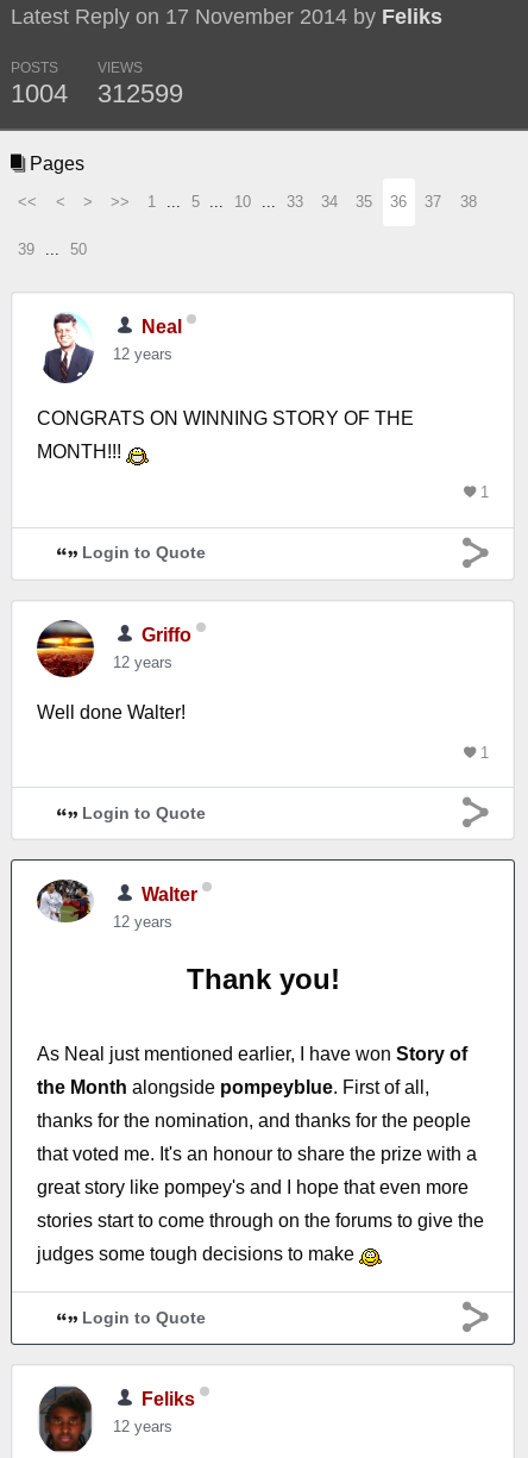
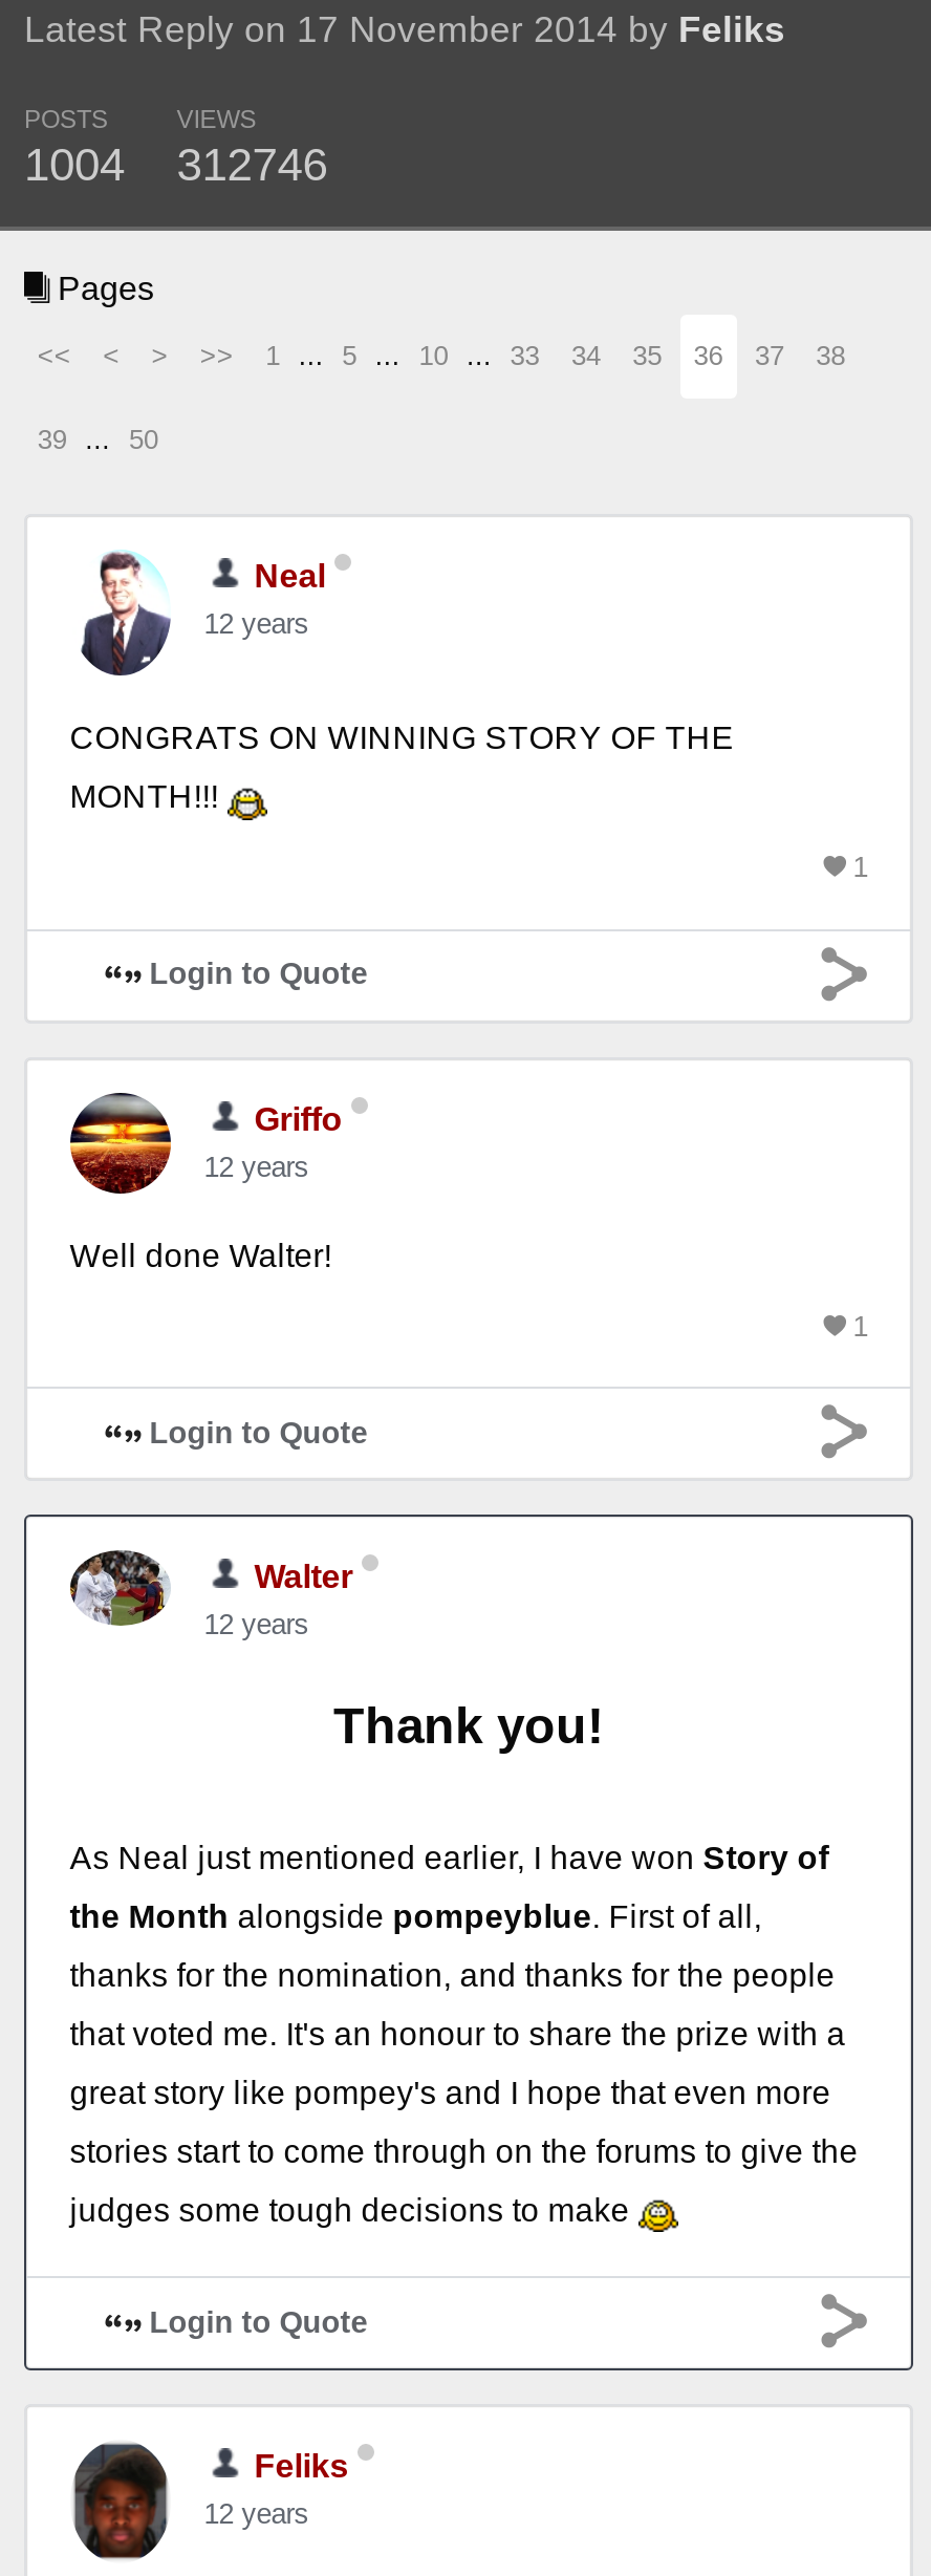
- 1004 312599
+ 1004 312746
